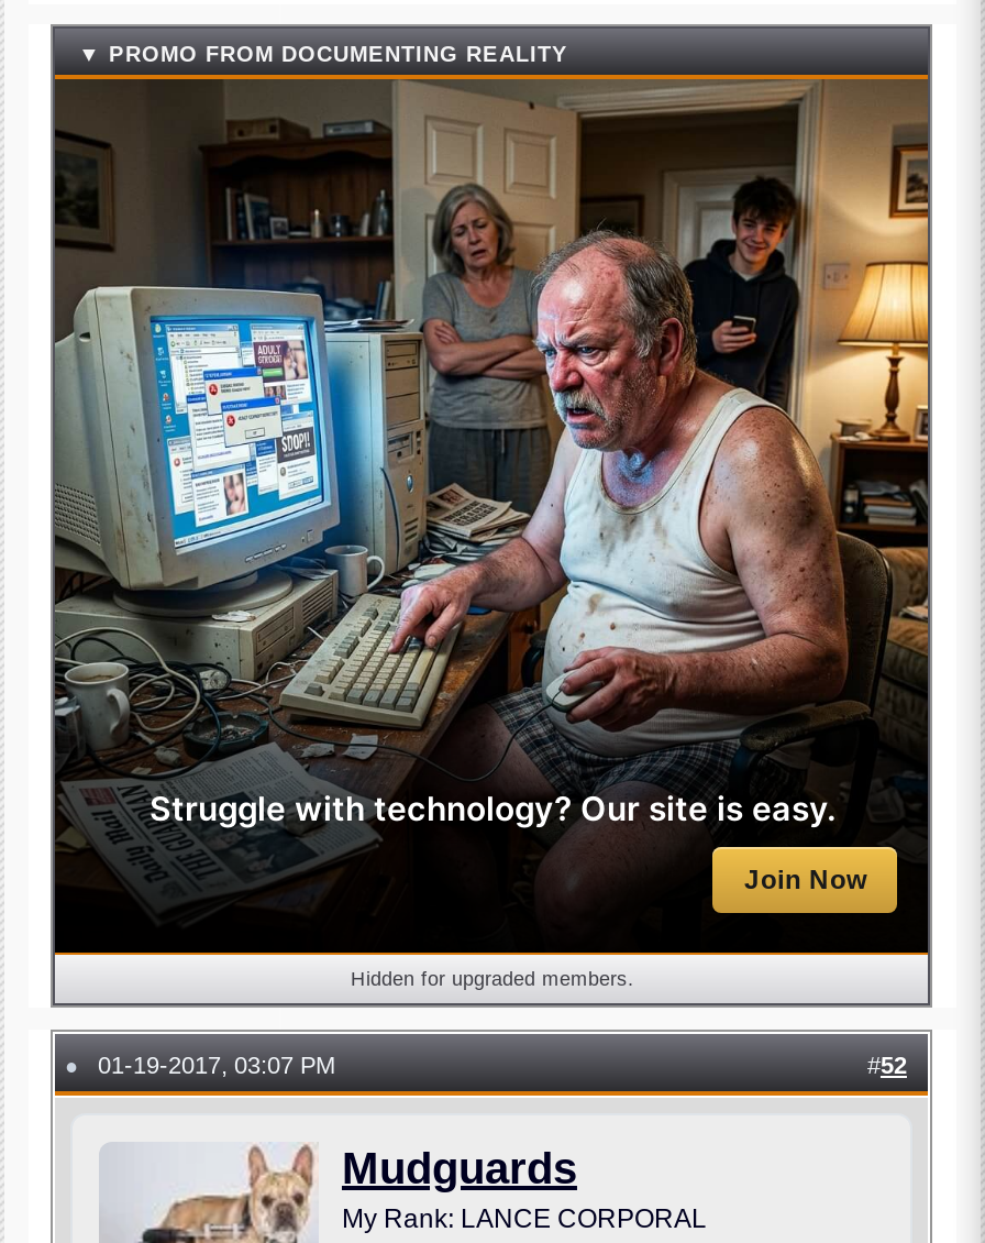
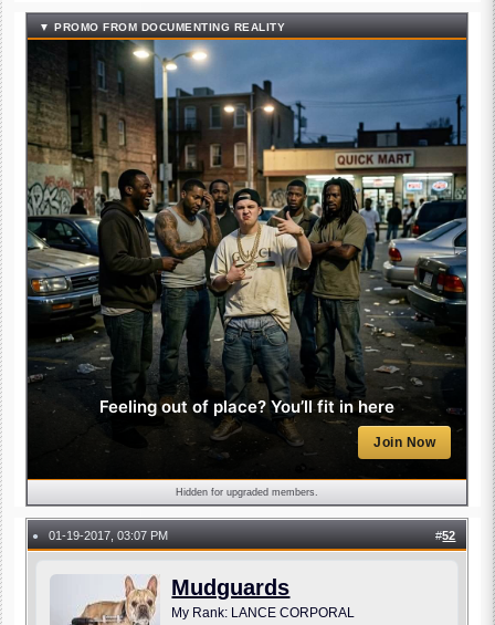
- [image]
- Struggle with technology? Our site is easy.
+ [image]
+ Feeling out of place? You’ll fit in here
